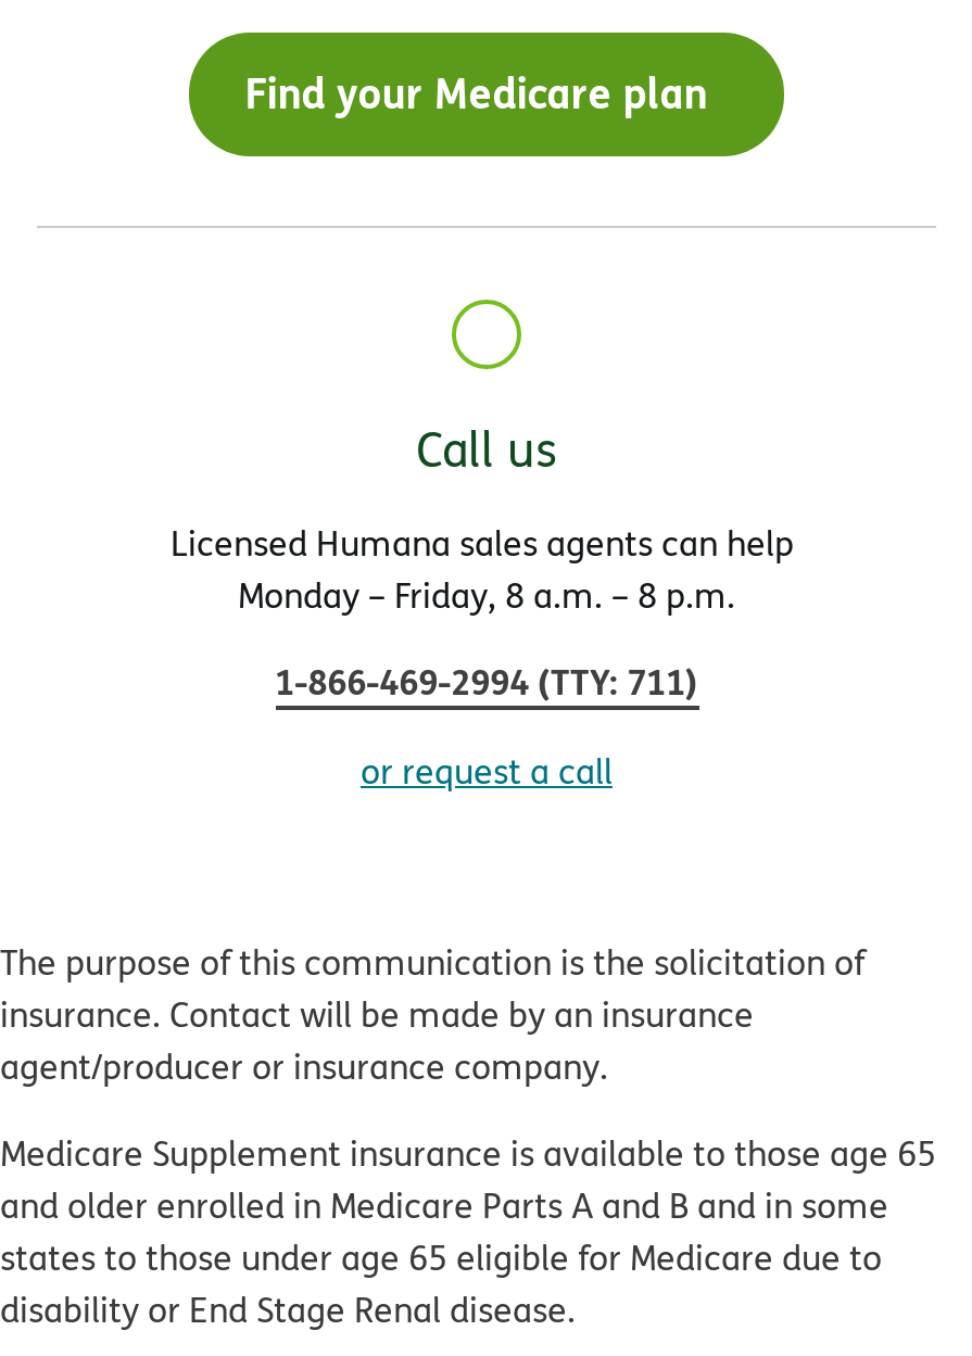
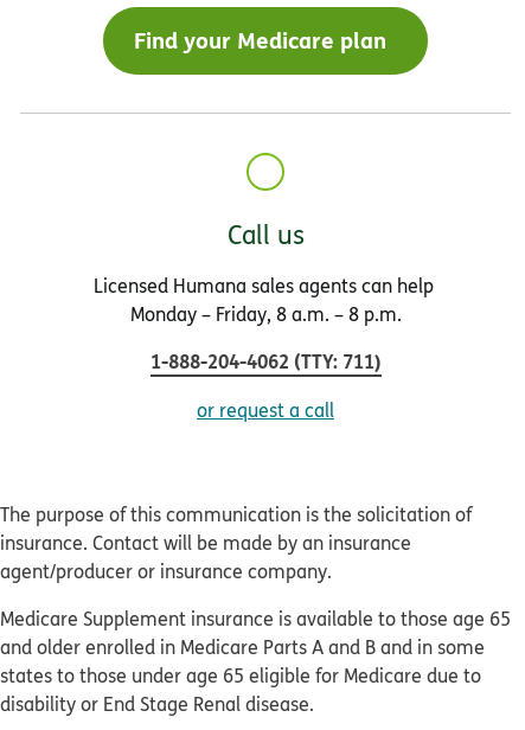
- 1-866-469-2994 (TTY: 711)
+ 1-888-204-4062 (TTY: 711)
